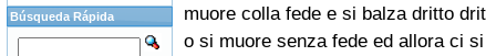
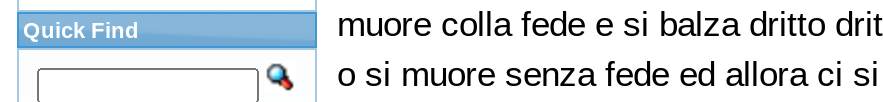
- Búsqueda Rápida
+ Quick Find
